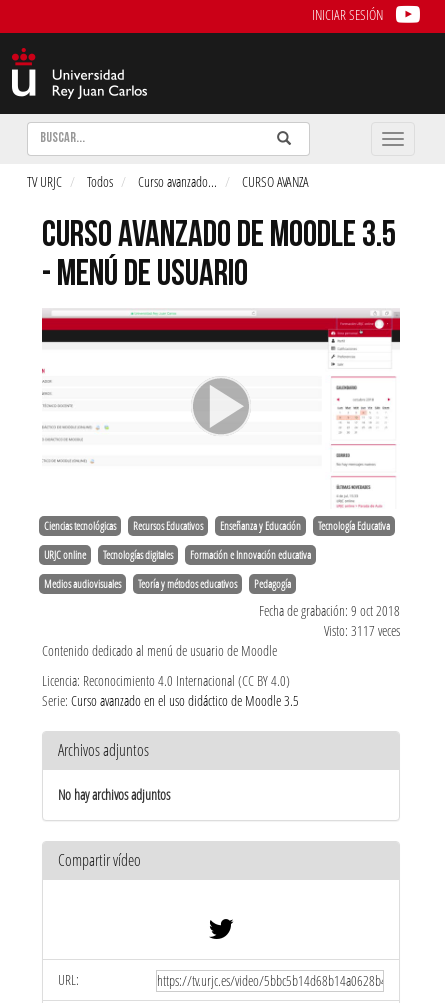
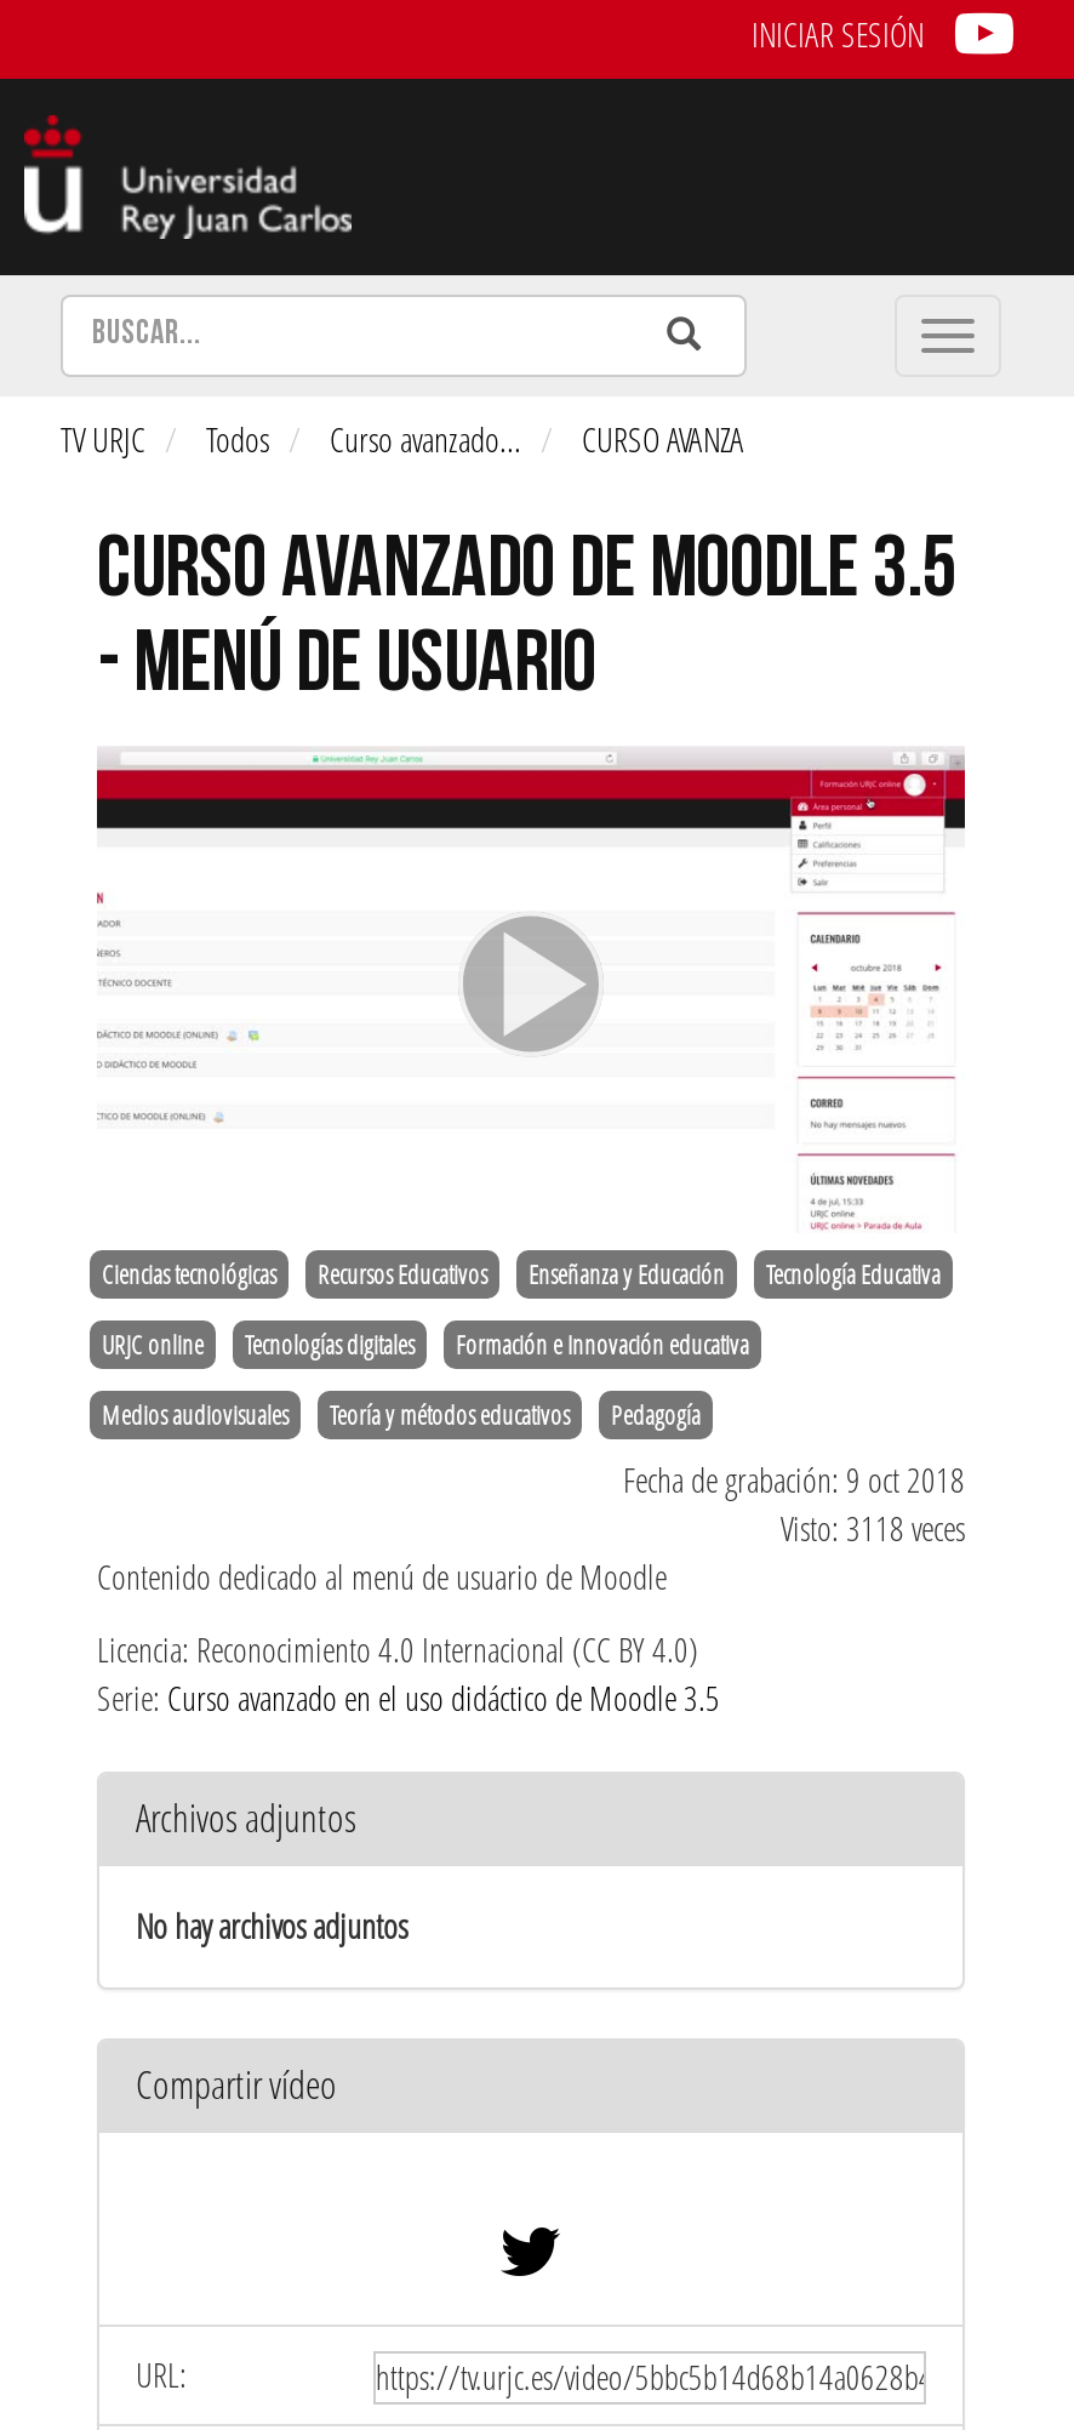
- Visto: 3117 veces
+ Visto: 3118 veces
